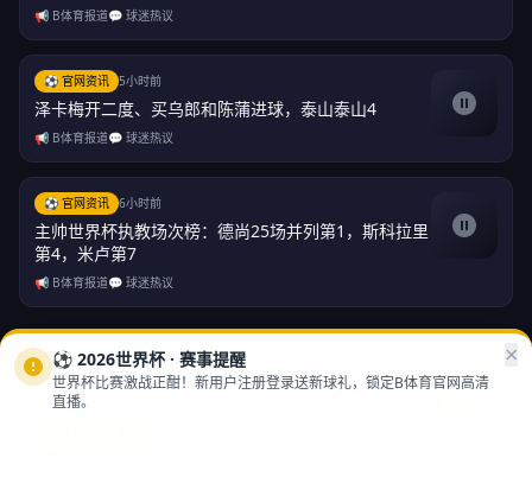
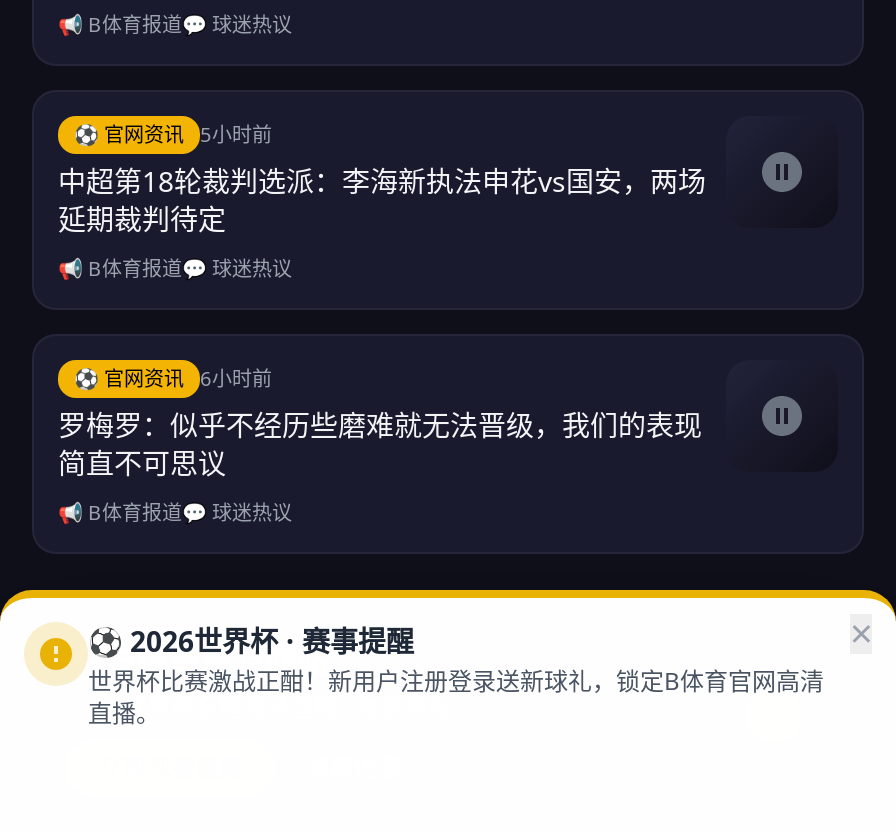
- 泽卡梅开二度、买乌郎和陈蒲进球，泰山泰山4
+ 中超第18轮裁判选派：李海新执法申花vs国安，两场
+ 延期裁判待定

- 主帅世界杯执教场次榜：德尚25场并列第1，斯科拉里
- 第4，米卢第7
+ 罗梅罗：似乎不经历些磨难就无法晋级，我们的表现
+ 简直不可思议
